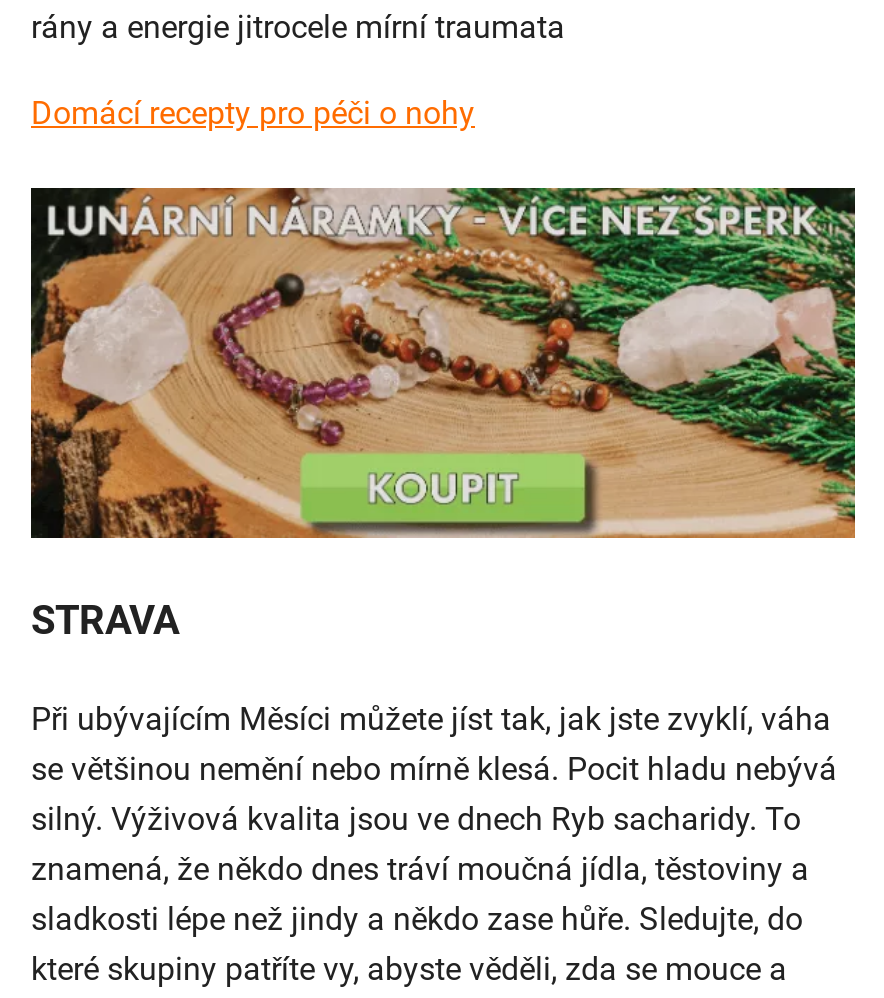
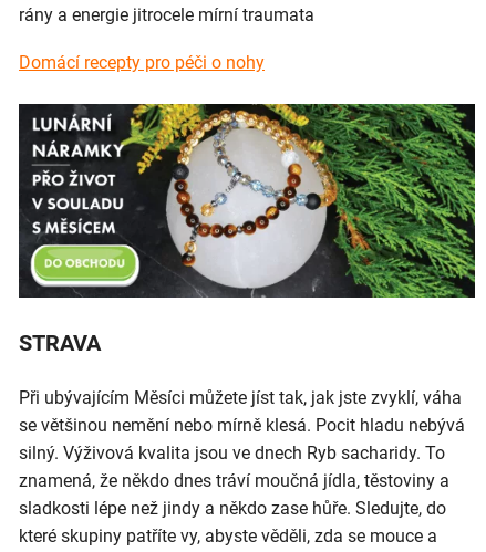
- [image]
+ [image]
